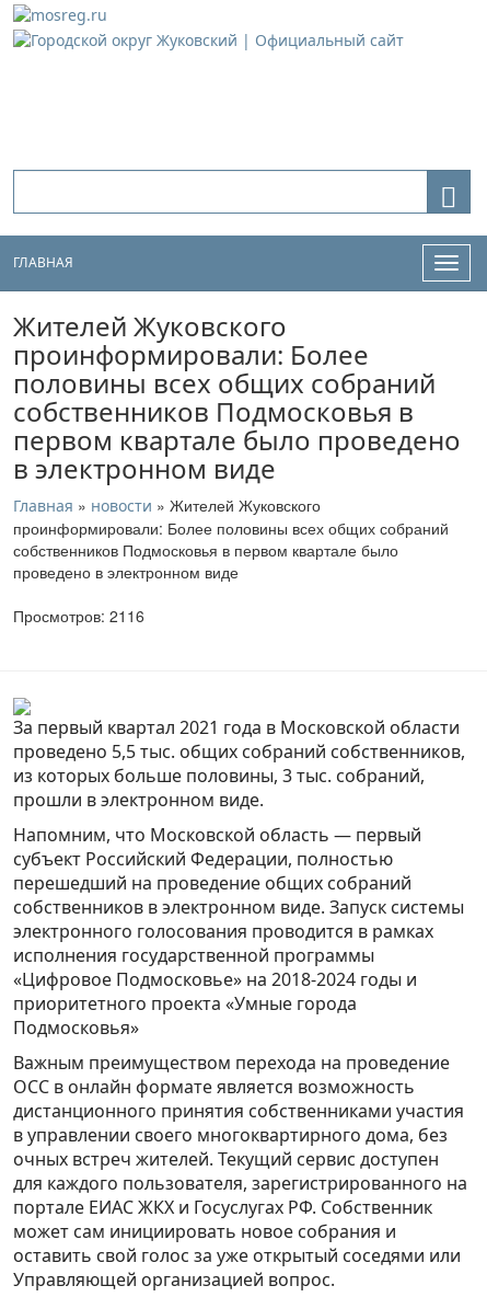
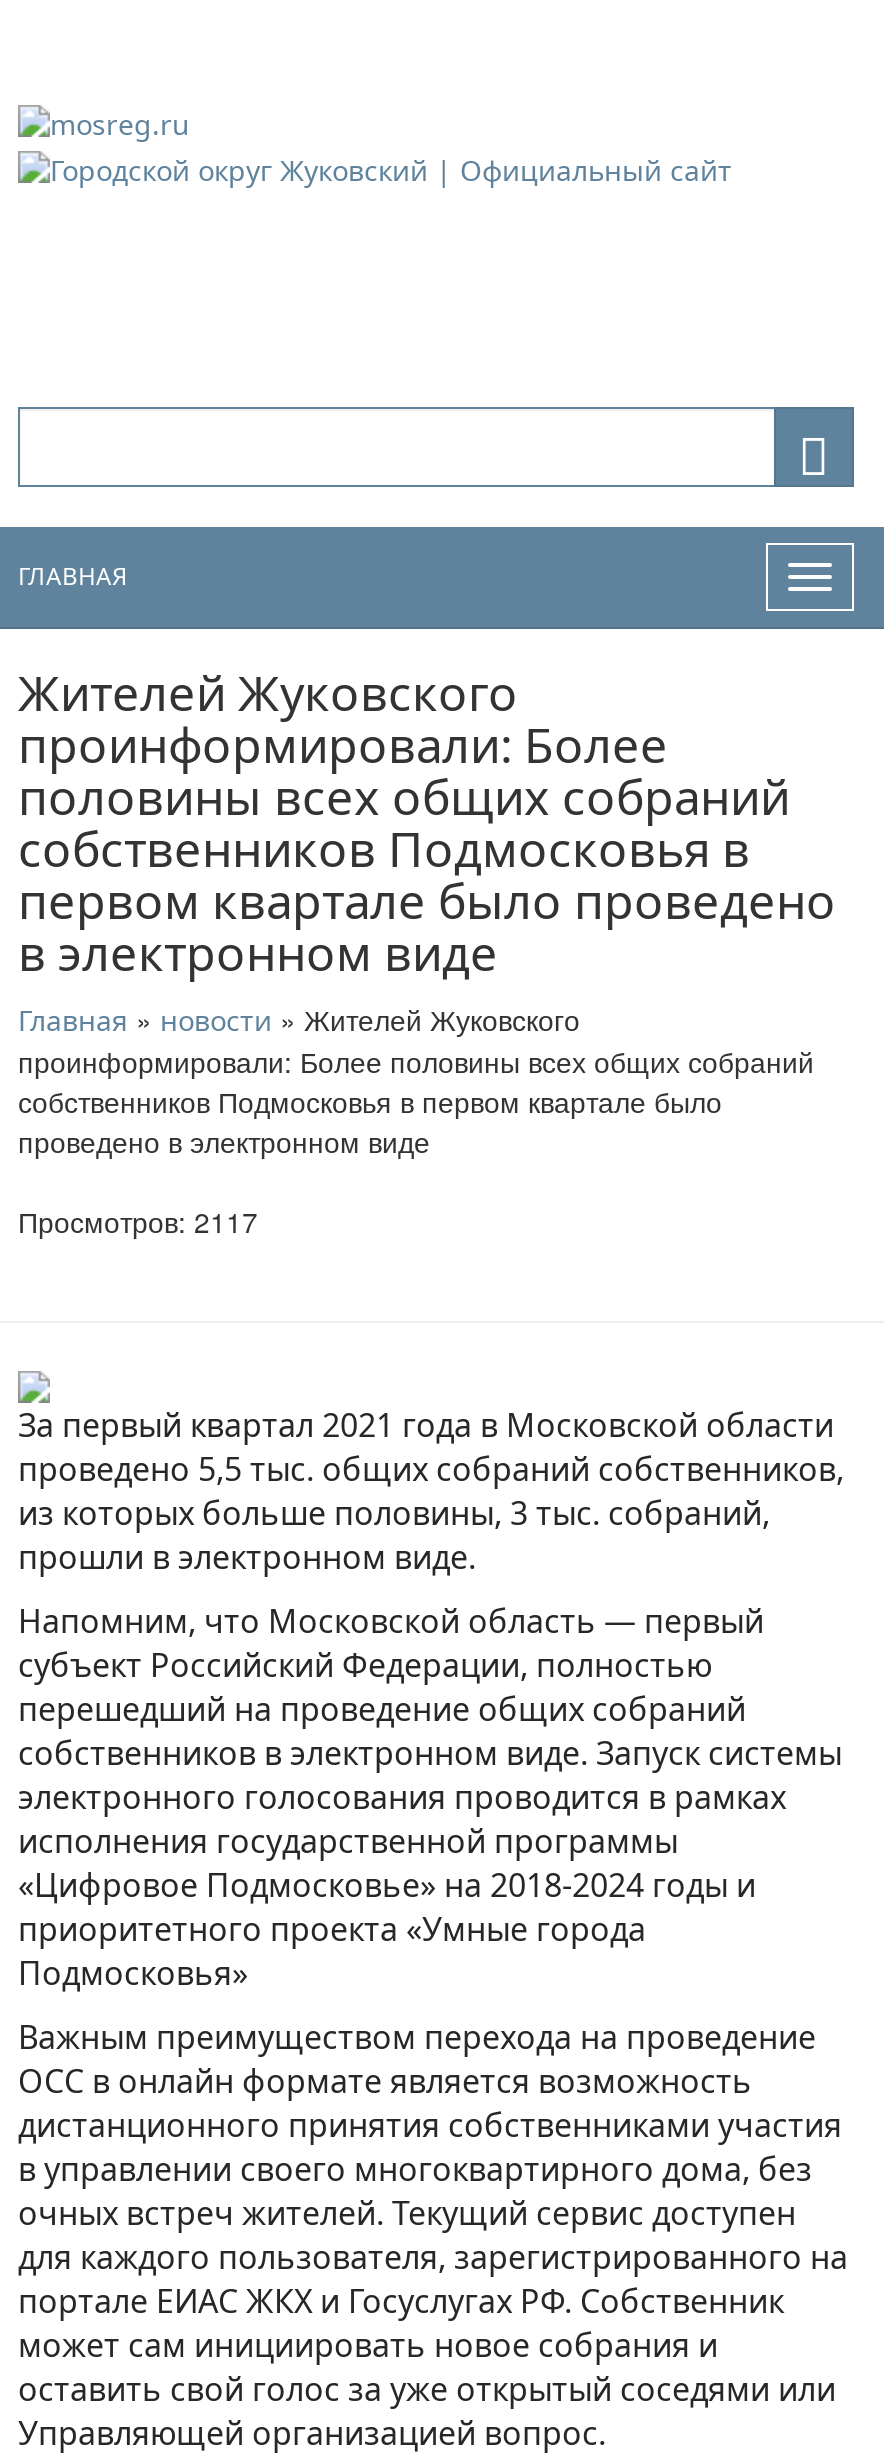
- Просмотров: 2116
+ Просмотров: 2117
